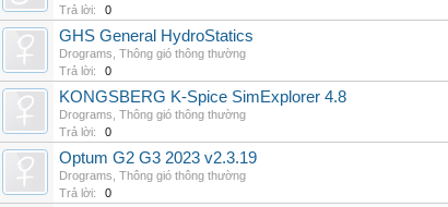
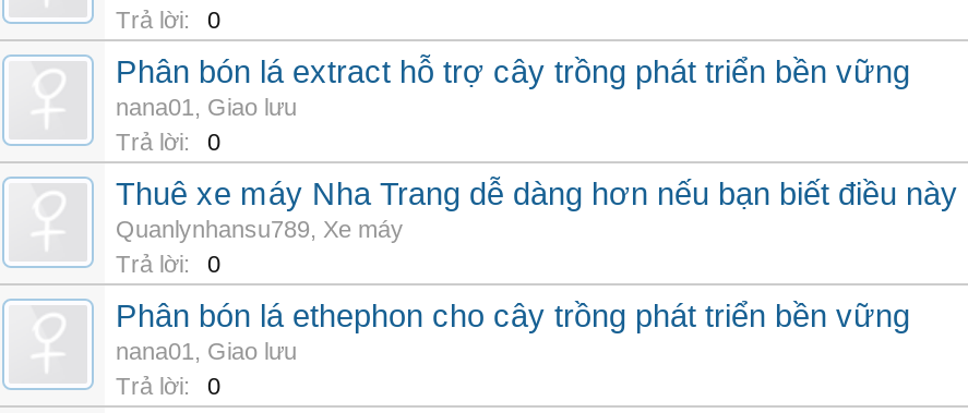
- GHS General HydroStatics
- Drograms, Thông gió thông thường
+ Phân bón lá extract hỗ trợ cây trồng phát triển bền vững
+ nana01, Giao lưu

- KONGSBERG K-Spice SimExplorer 4.8
- Drograms, Thông gió thông thường
+ Thuê xe máy Nha Trang dễ dàng hơn nếu bạn biết điều này
+ Quanlynhansu789, Xe máy

- Optum G2 G3 2023 v2.3.19
- Drograms, Thông gió thông thường
+ Phân bón lá ethephon cho cây trồng phát triển bền vững
+ nana01, Giao lưu
